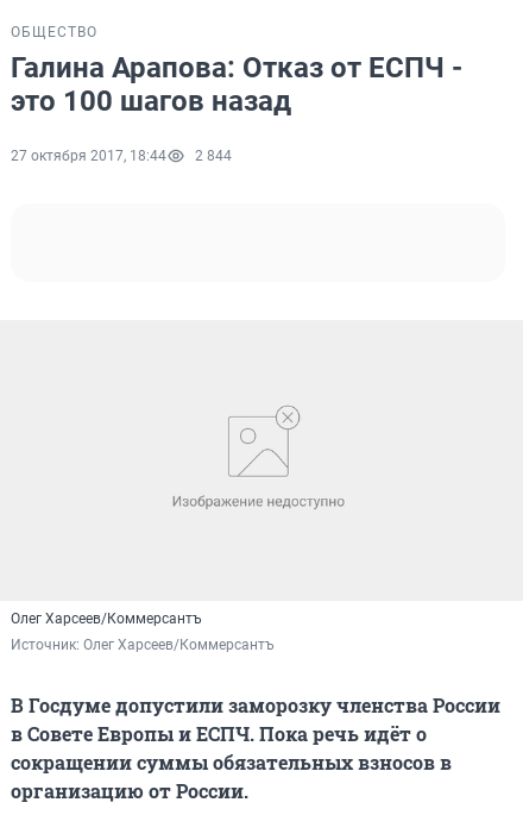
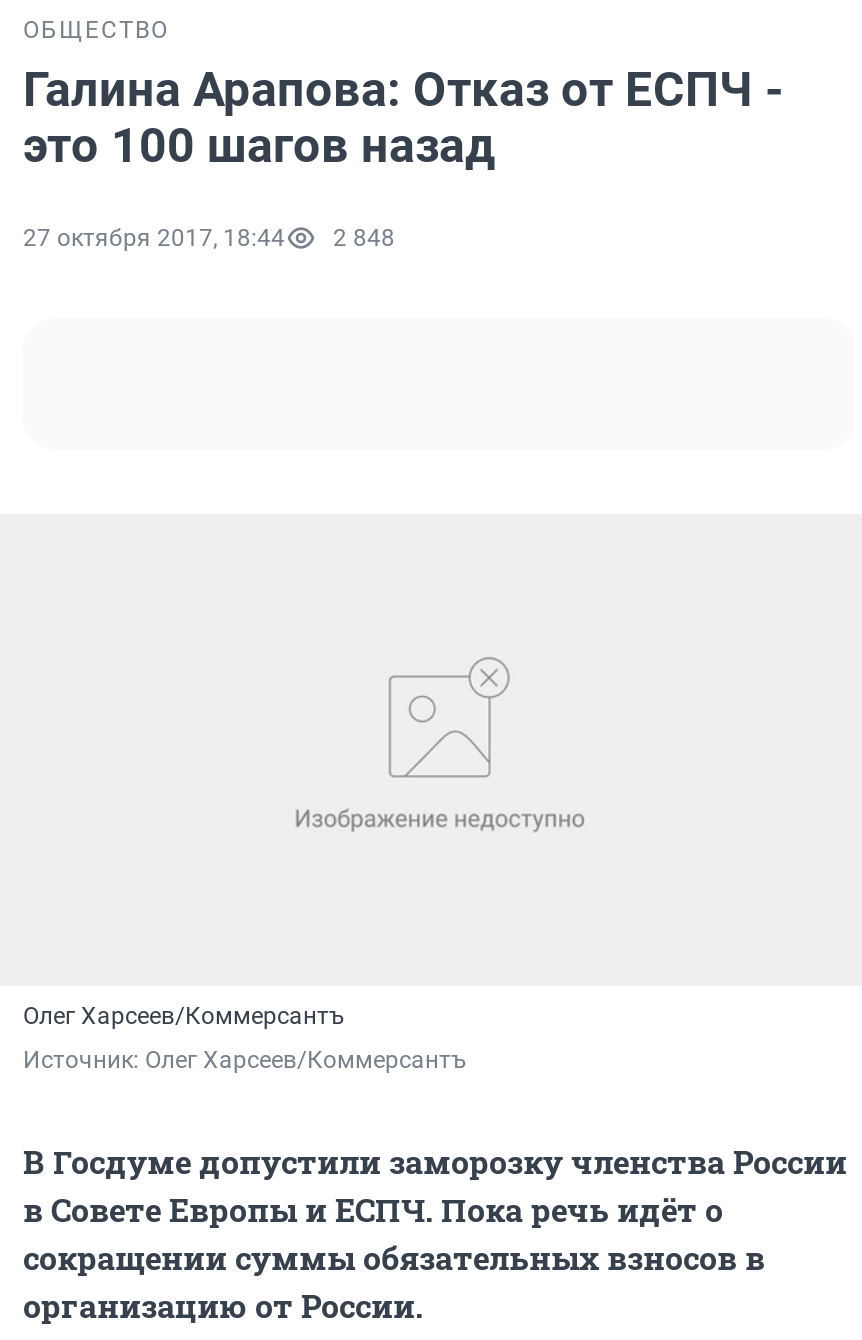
- 27 октября 2017, 18:44 2 844
+ 27 октября 2017, 18:44 2 848
